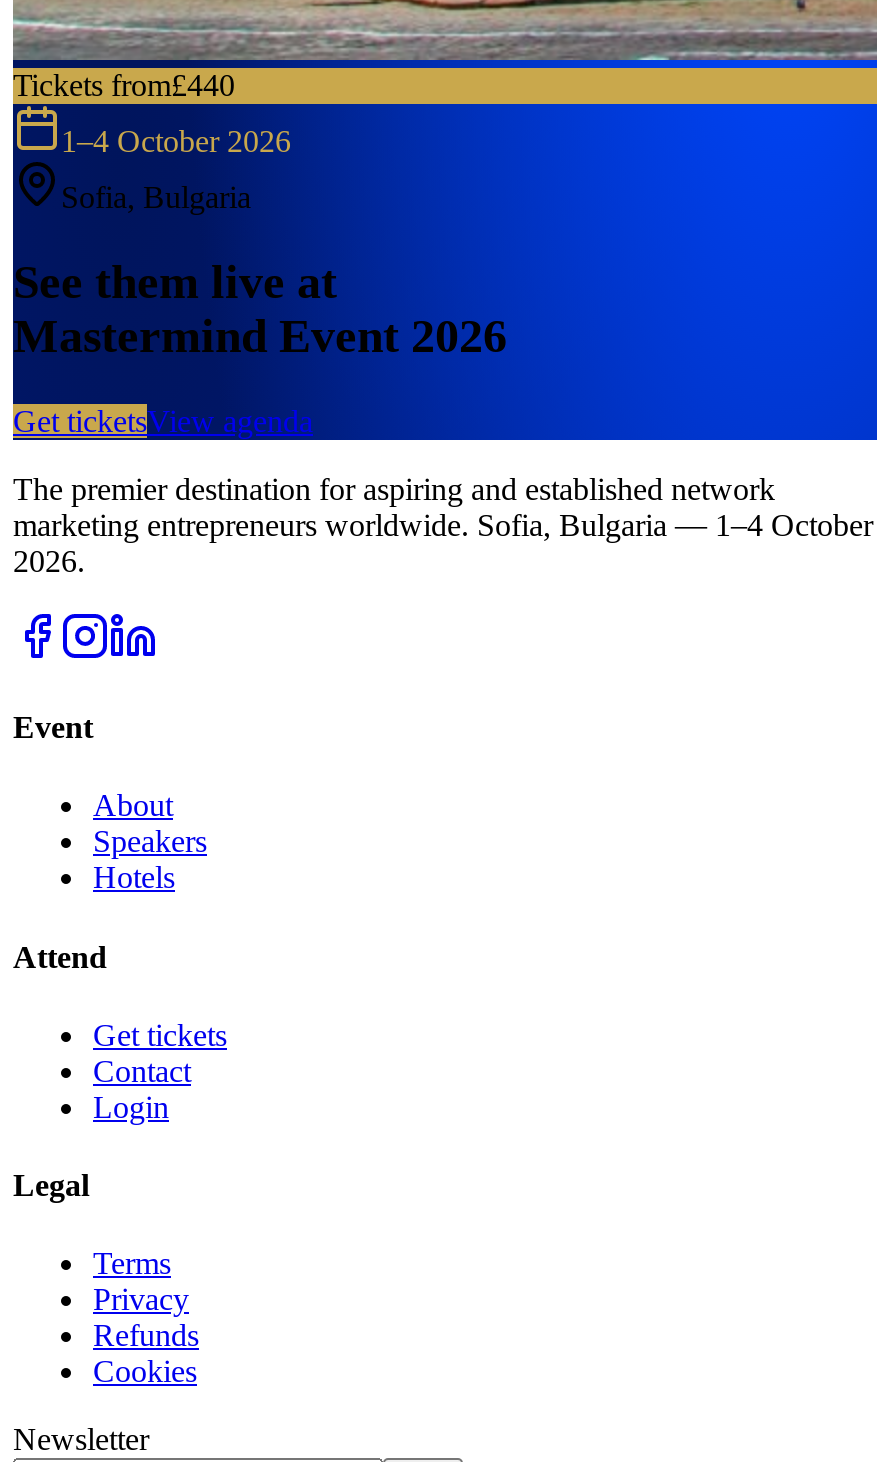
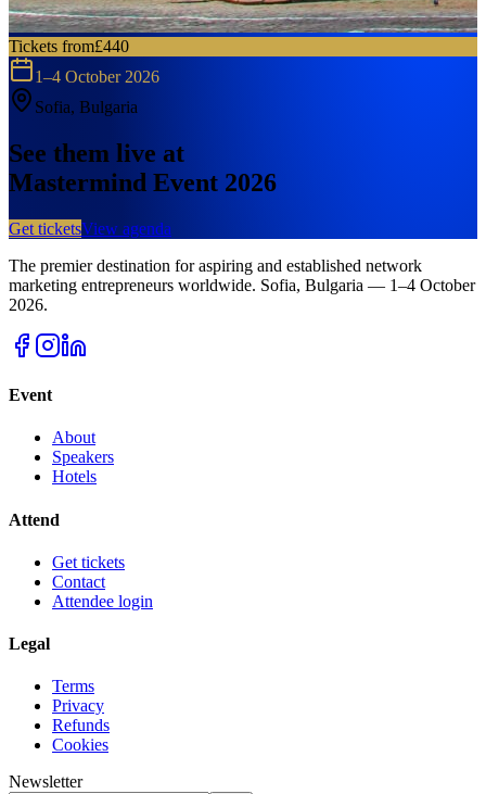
- Login
+ Attendee login
